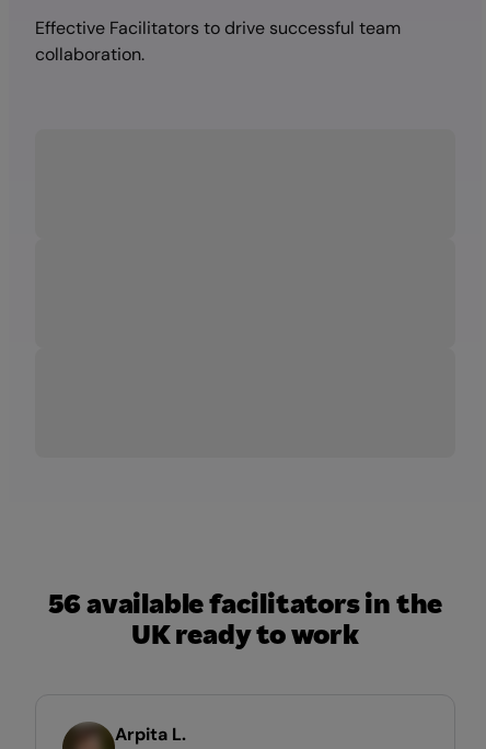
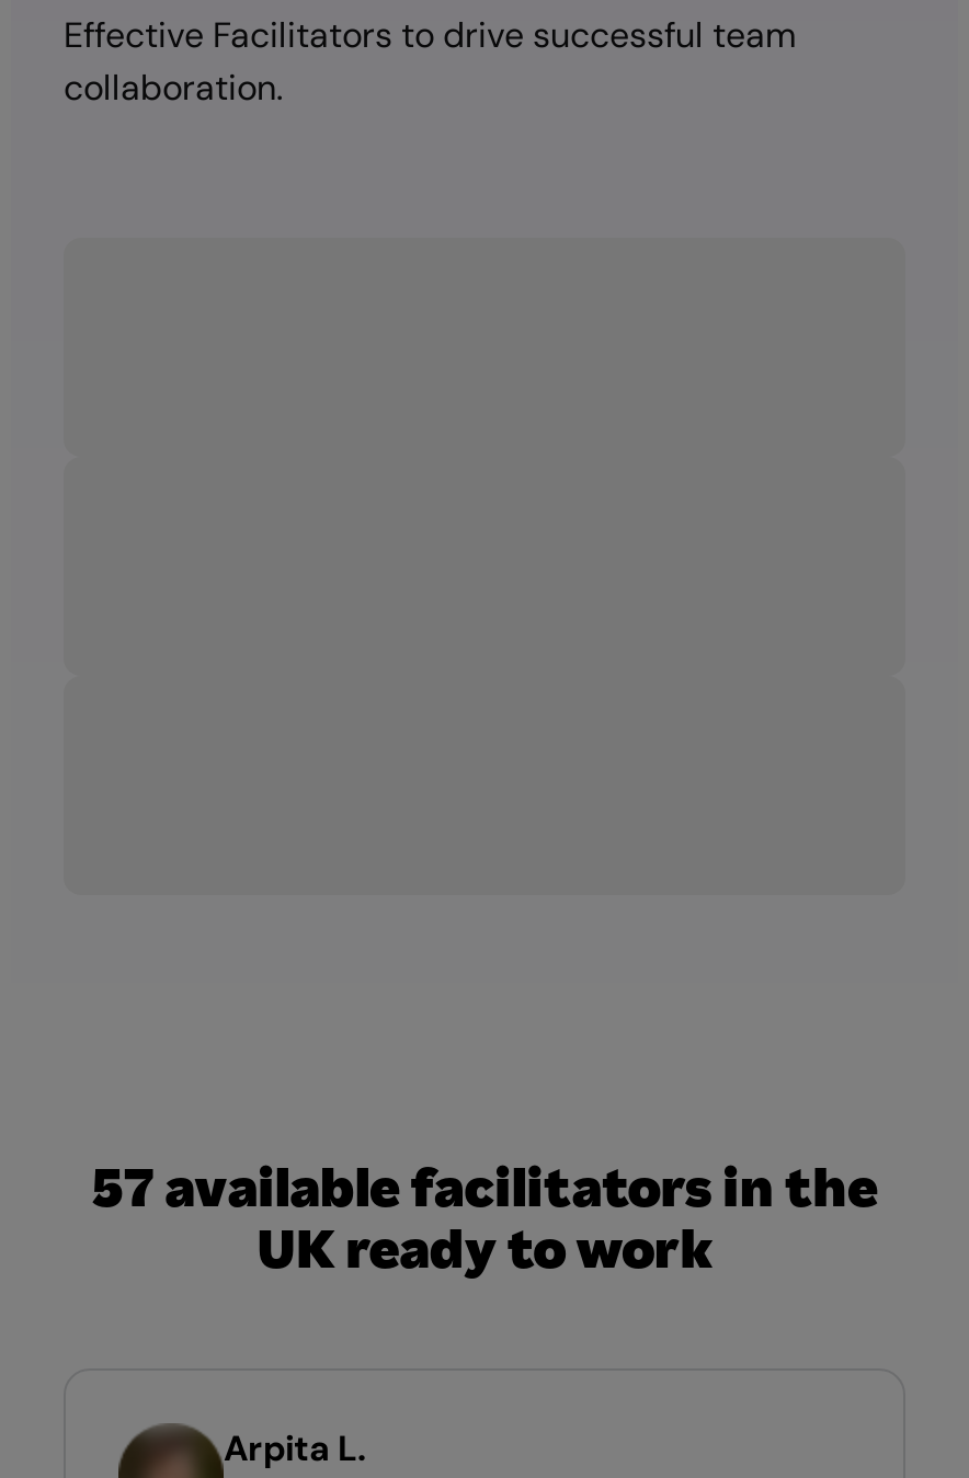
- 56 available facilitators in the
+ 57 available facilitators in the
